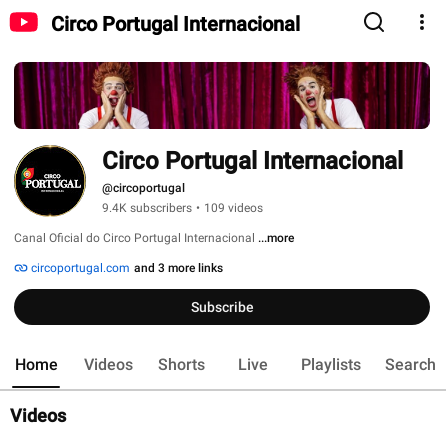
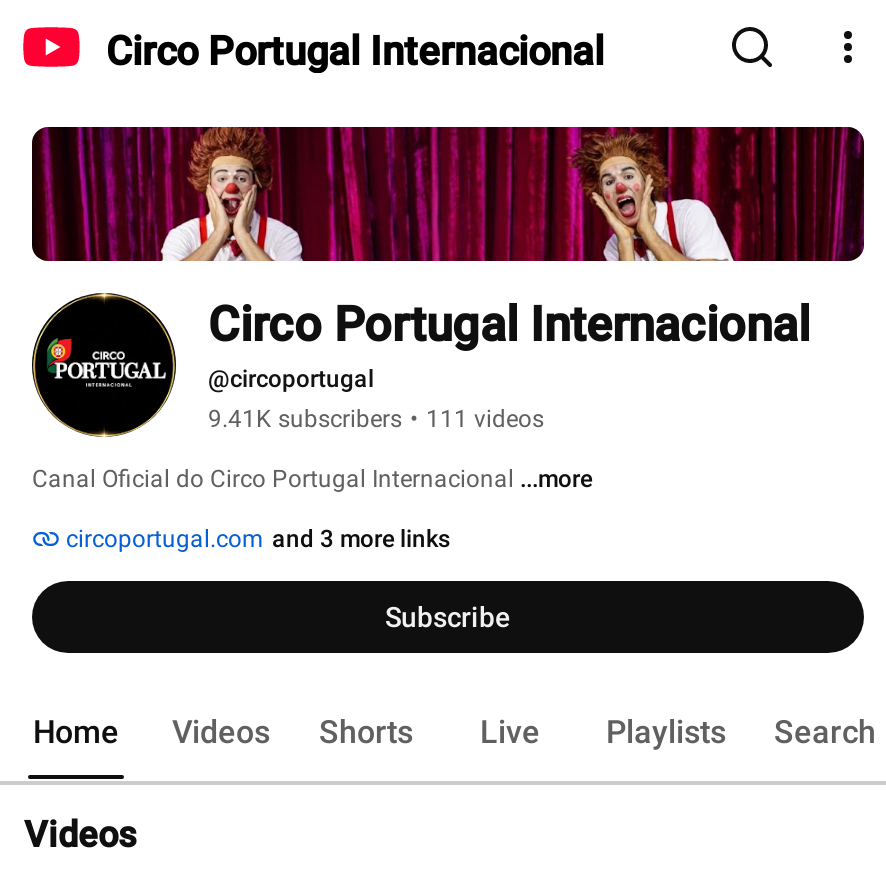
- 9.4K subscribers • 109 videos
+ 9.41K subscribers • 111 videos
